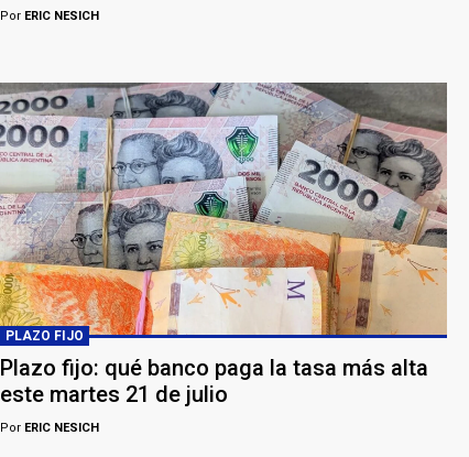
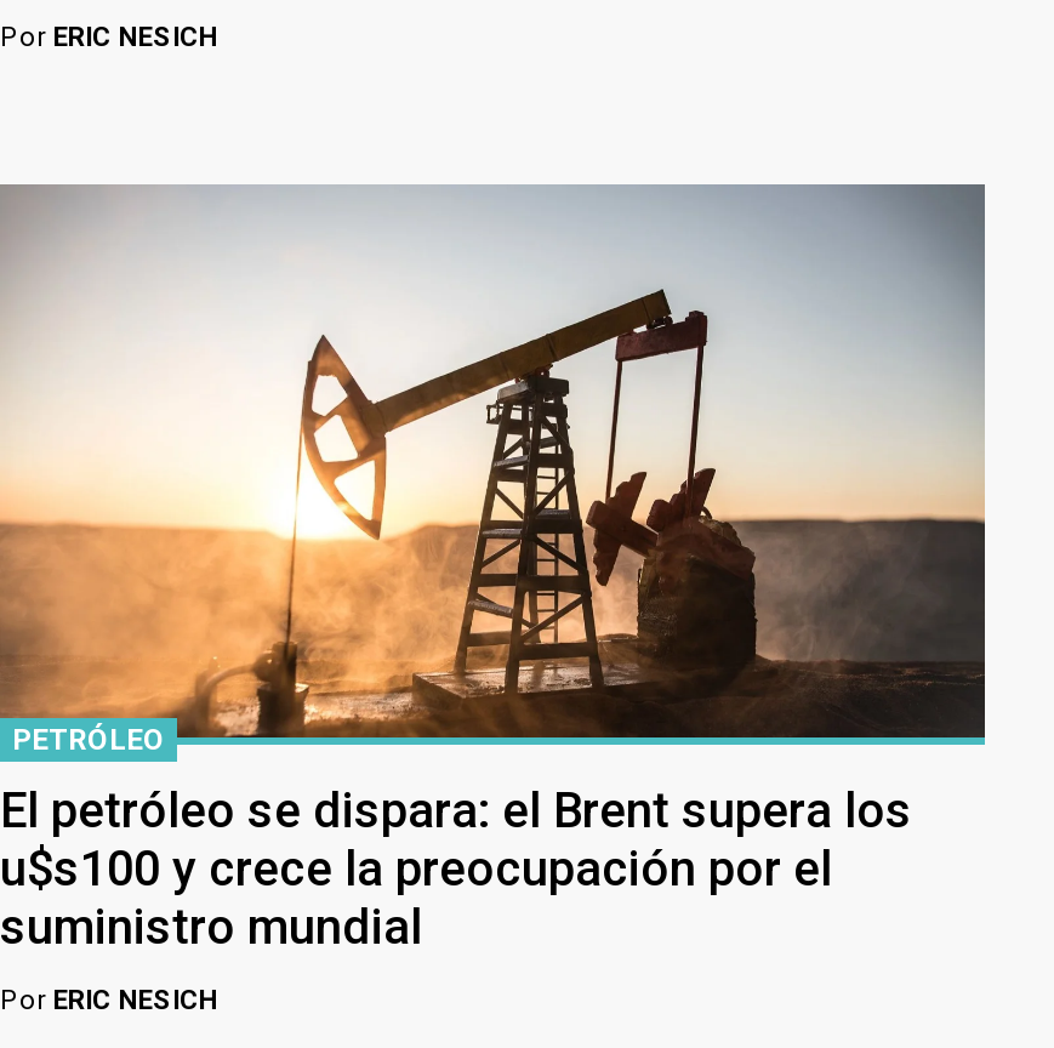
- [image]
- PLAZO FIJO
- Plazo fijo: qué banco paga la tasa más alta
- este martes 21 de julio
+ [image]
+ PETRÓLEO
+ El petróleo se dispara: el Brent supera los
+ u$s100 y crece la preocupación por el
+ suministro mundial
